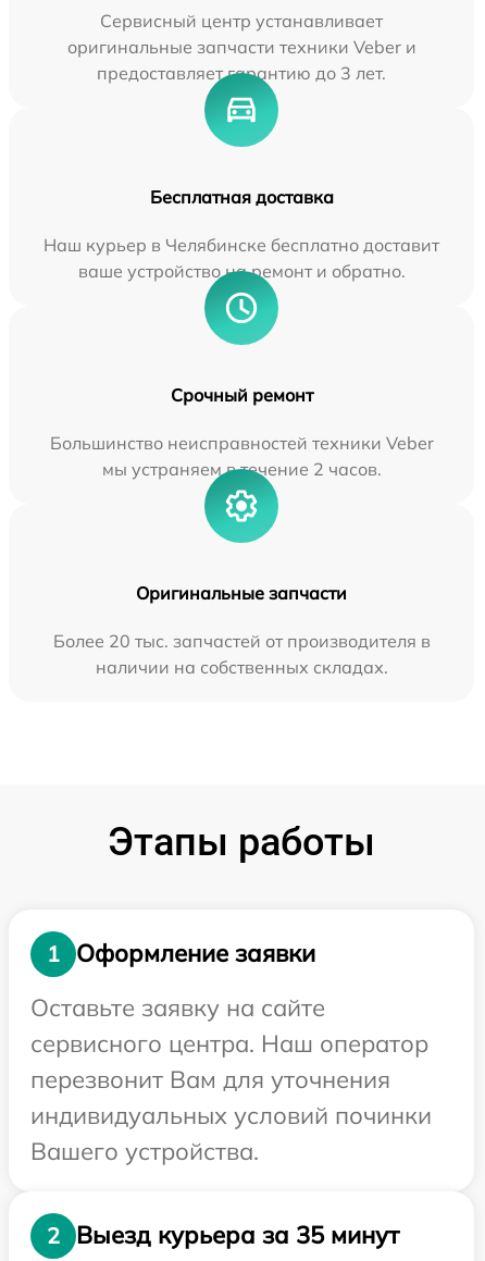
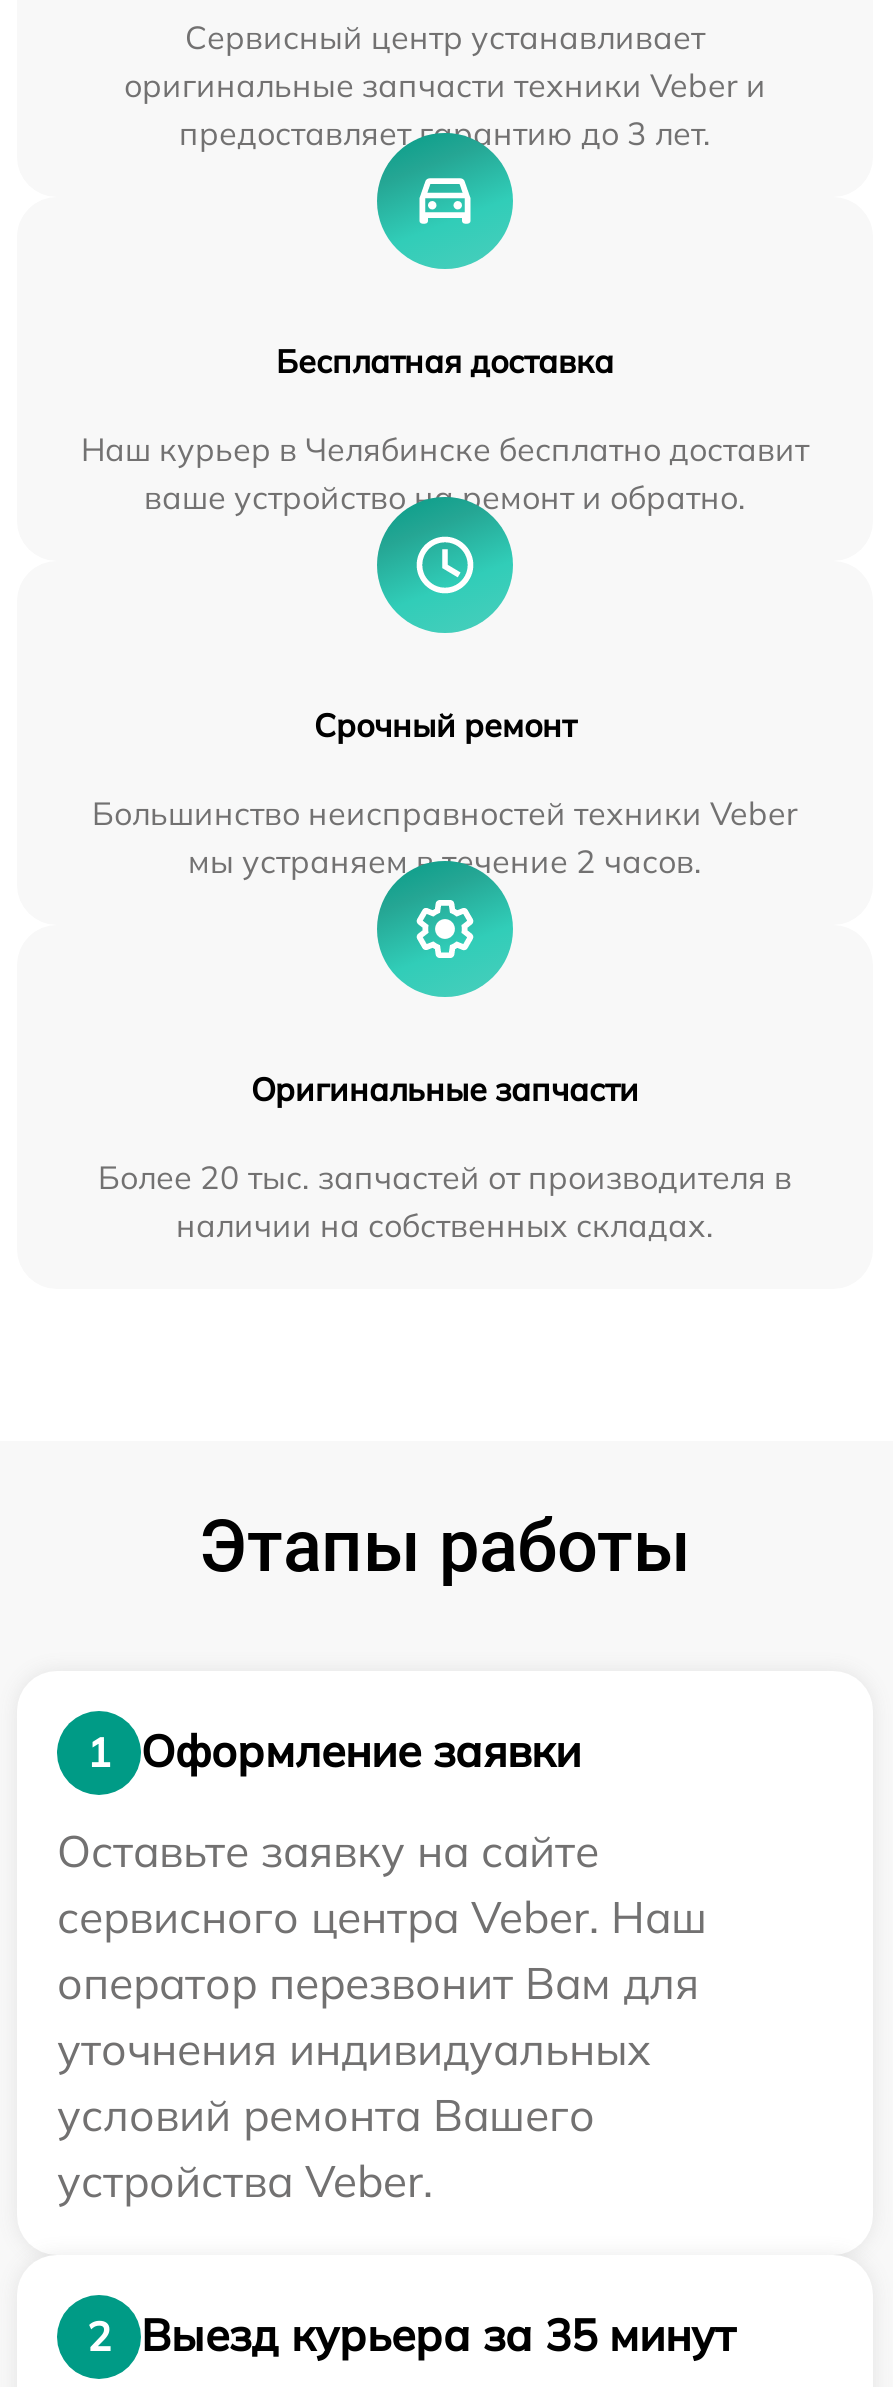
- сервисного центра. Наш оператор
- перезвонит Вам для уточнения
- индивидуальных условий починки
- Вашего устройства.
+ сервисного центра Veber. Наш
+ оператор перезвонит Вам для
+ уточнения индивидуальных
+ условий ремонта Вашего
+ устройства Veber.
